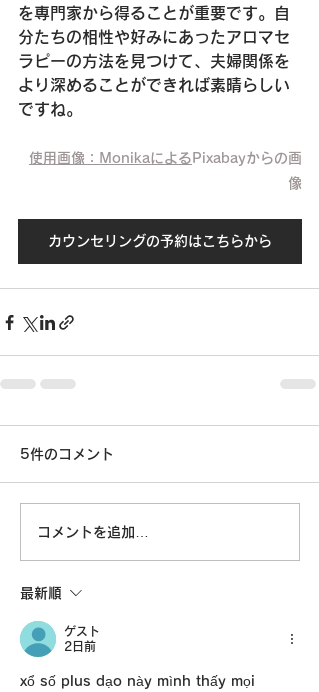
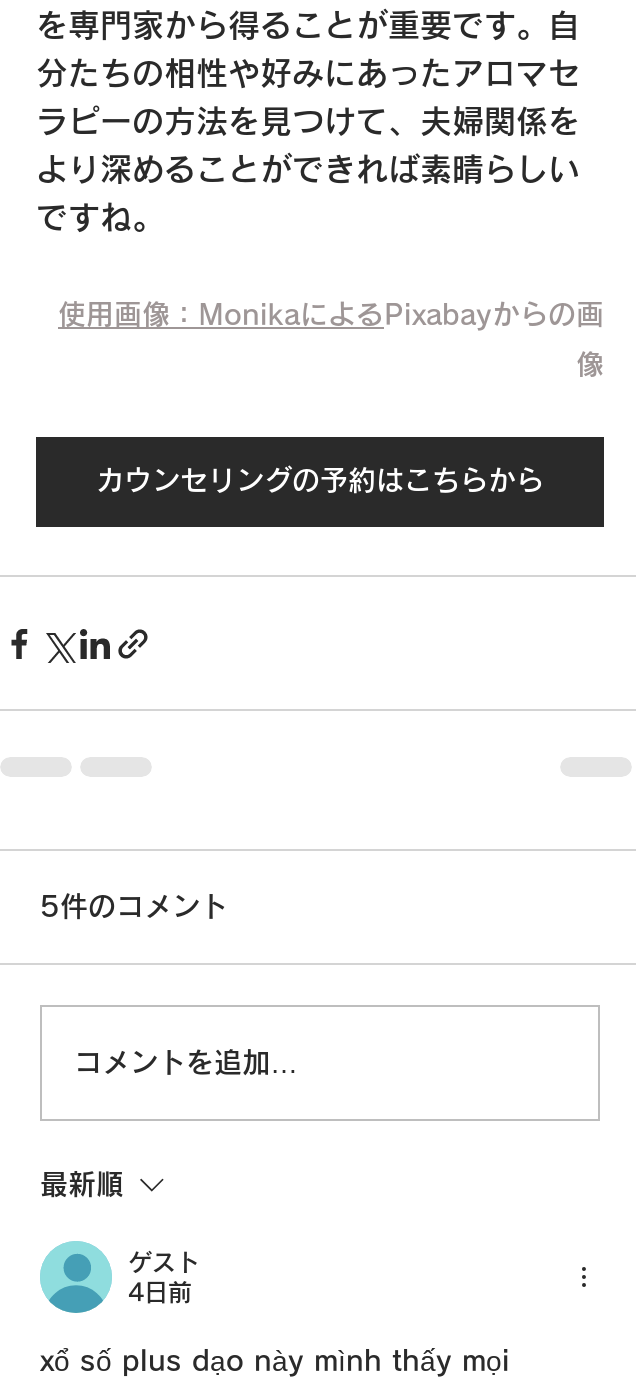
- 2日前
+ 4日前
